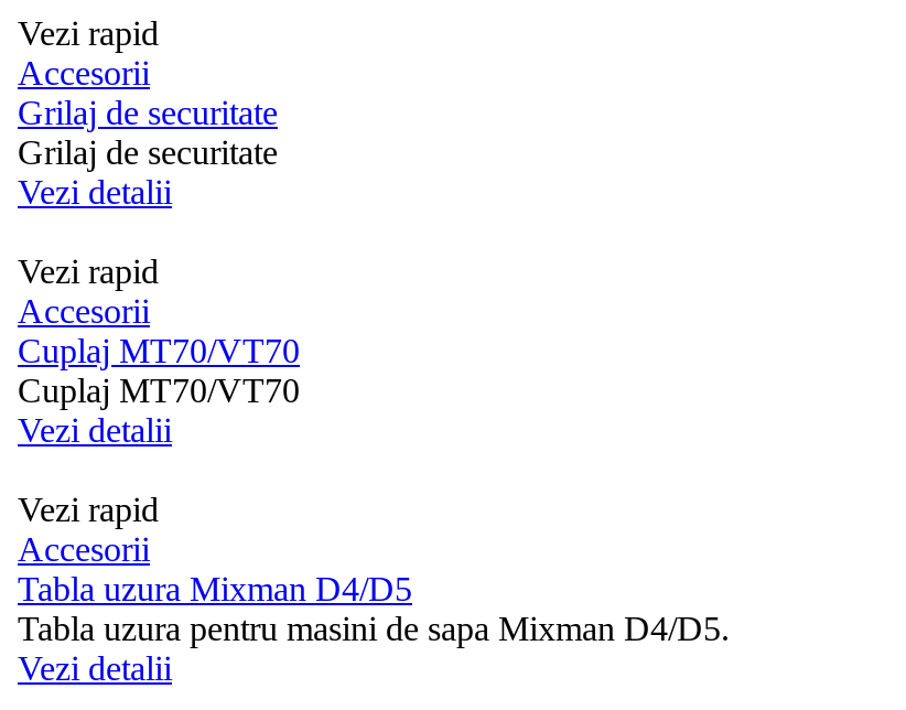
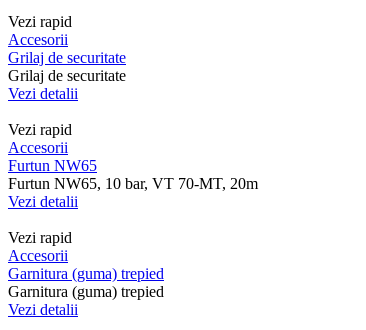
- Cuplaj MT70/VT70
- Cuplaj MT70/VT70
+ Furtun NW65
+ Furtun NW65, 10 bar, VT 70-MT, 20m

- Tabla uzura Mixman D4/D5
- Tabla uzura pentru masini de sapa Mixman D4/D5.
+ Garnitura (guma) trepied
+ Garnitura (guma) trepied
